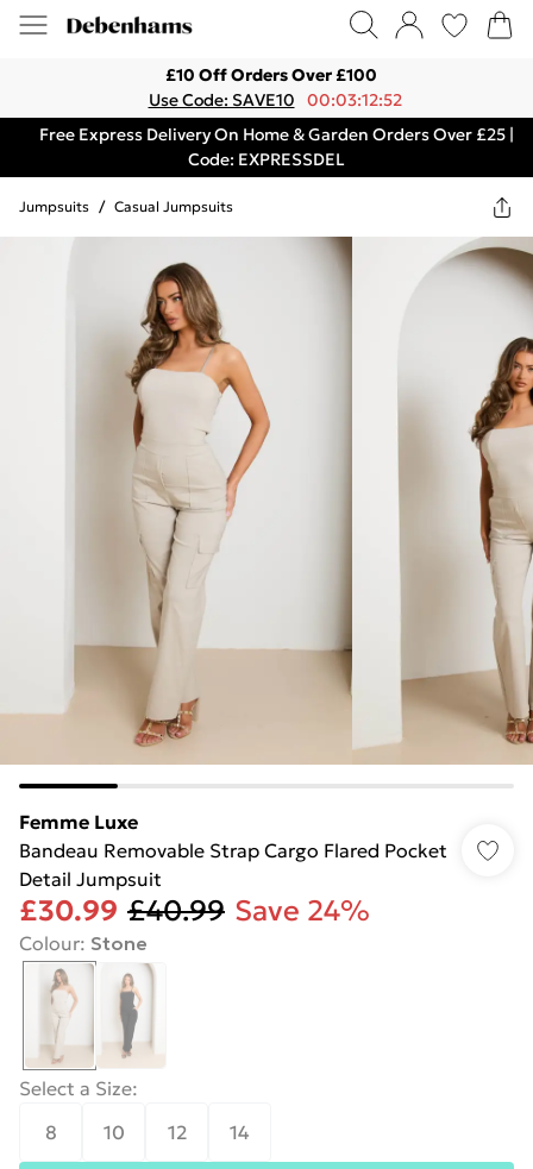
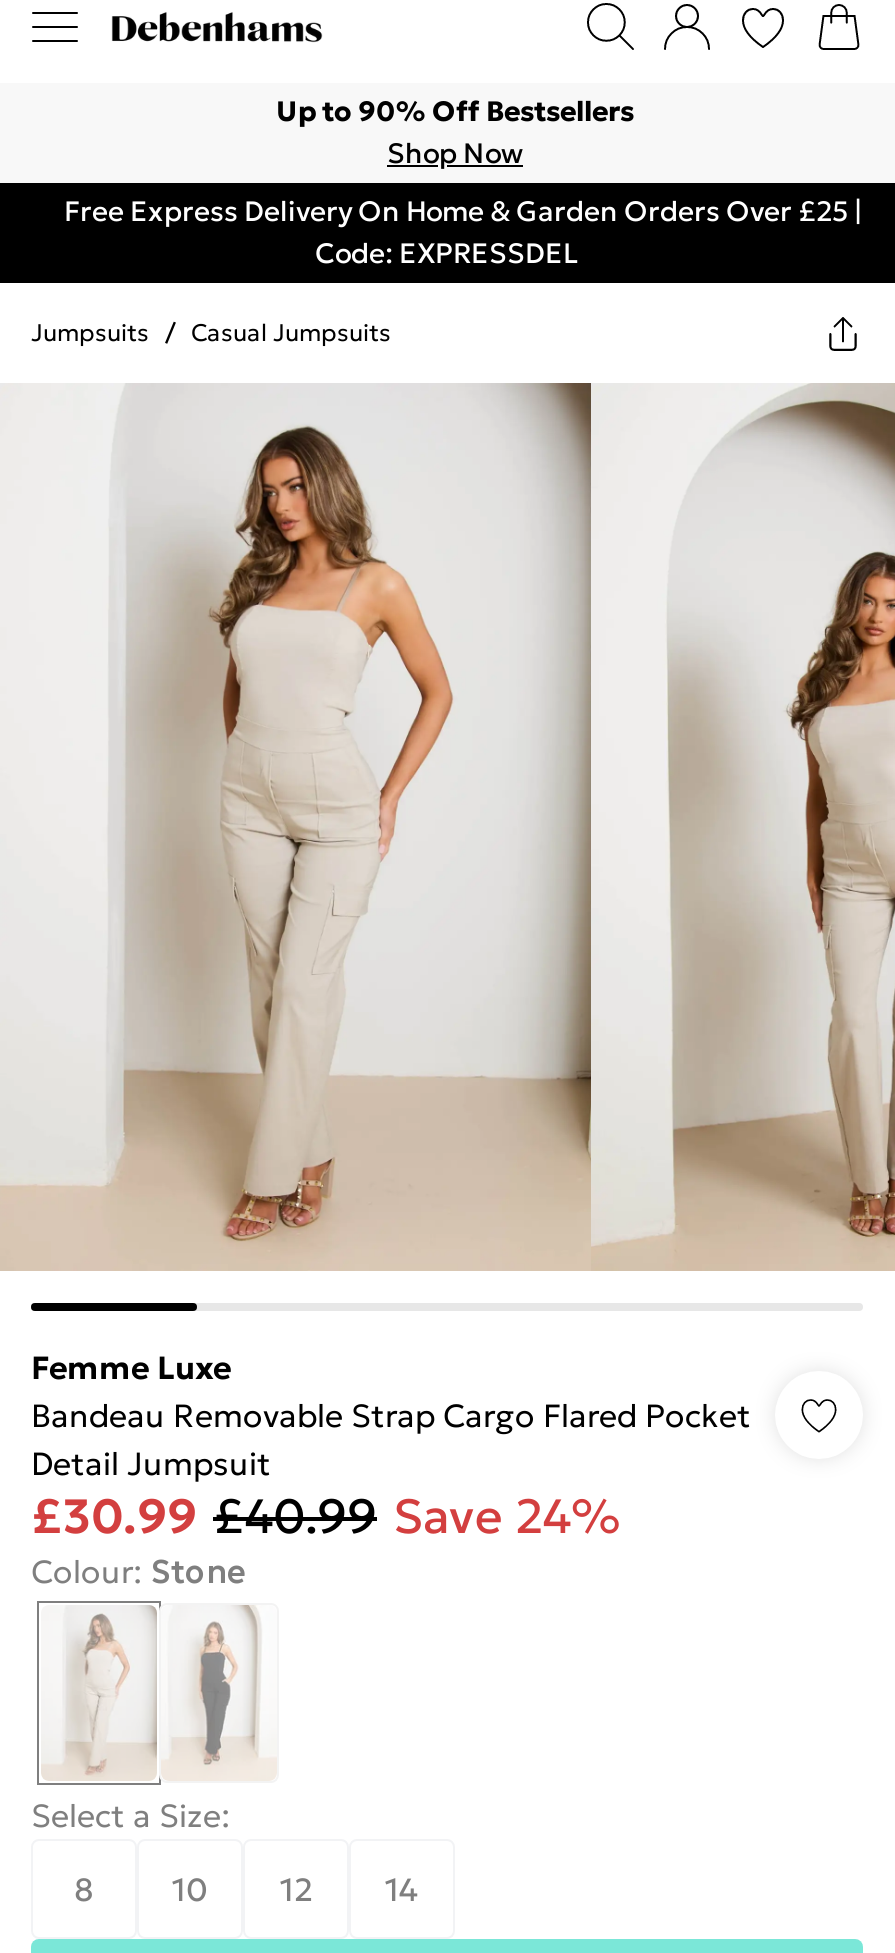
- £10 Off Orders Over £100
- Use Code: SAVE10 00:03:12:52
+ Up to 90% Off Bestsellers
+ Shop Now
